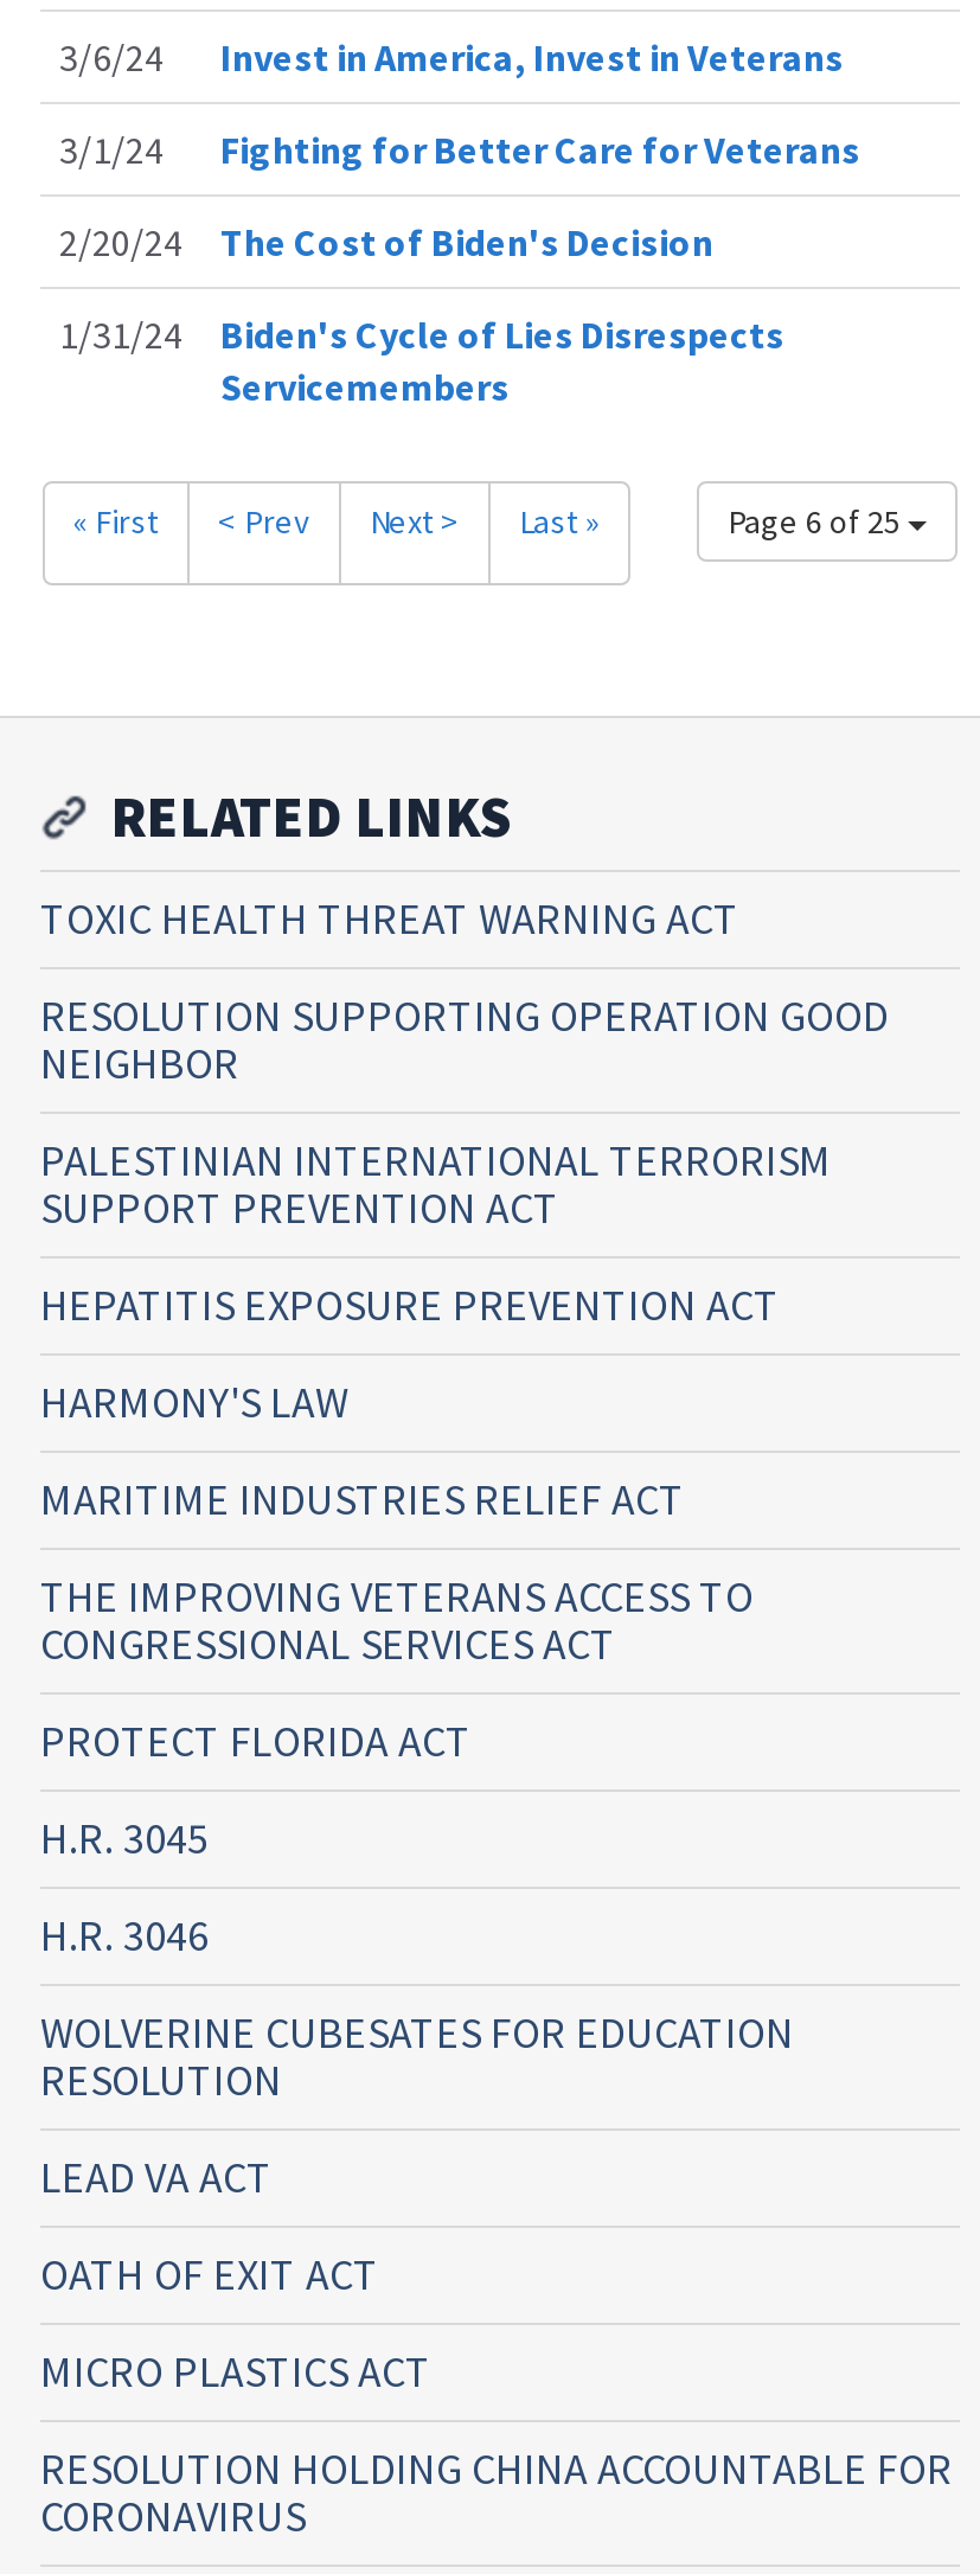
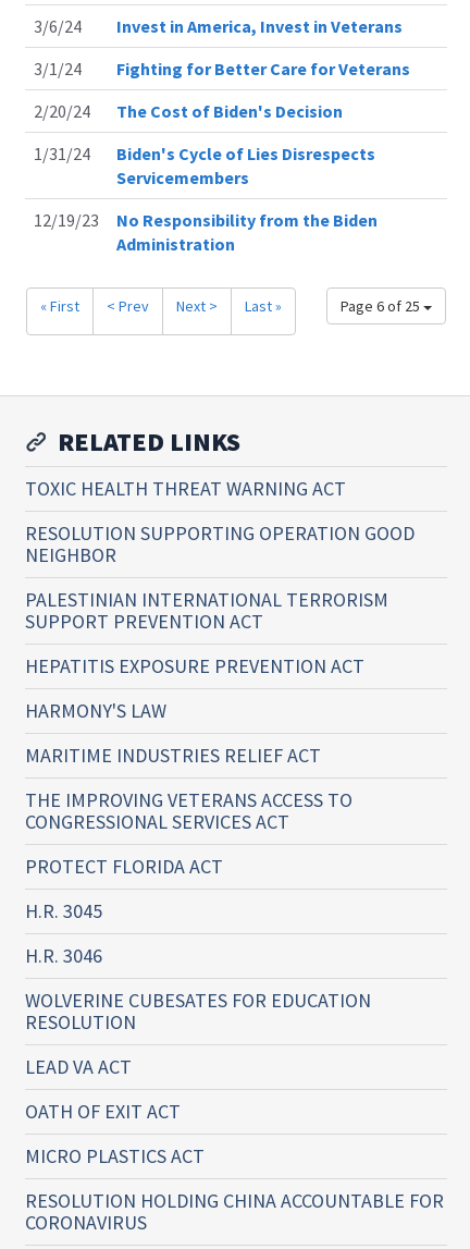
+ 12/19/23
+ No Responsibility from the Biden
+ Administration
